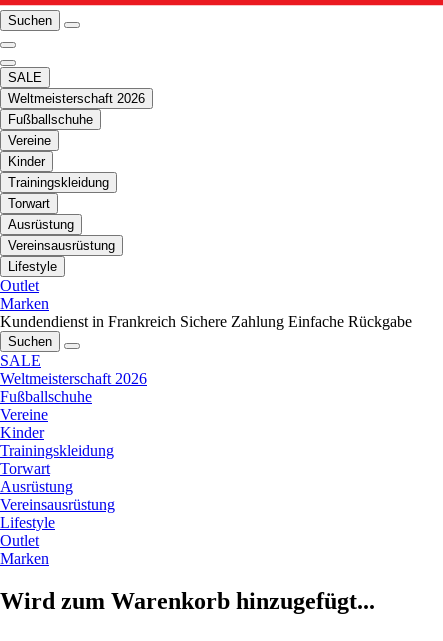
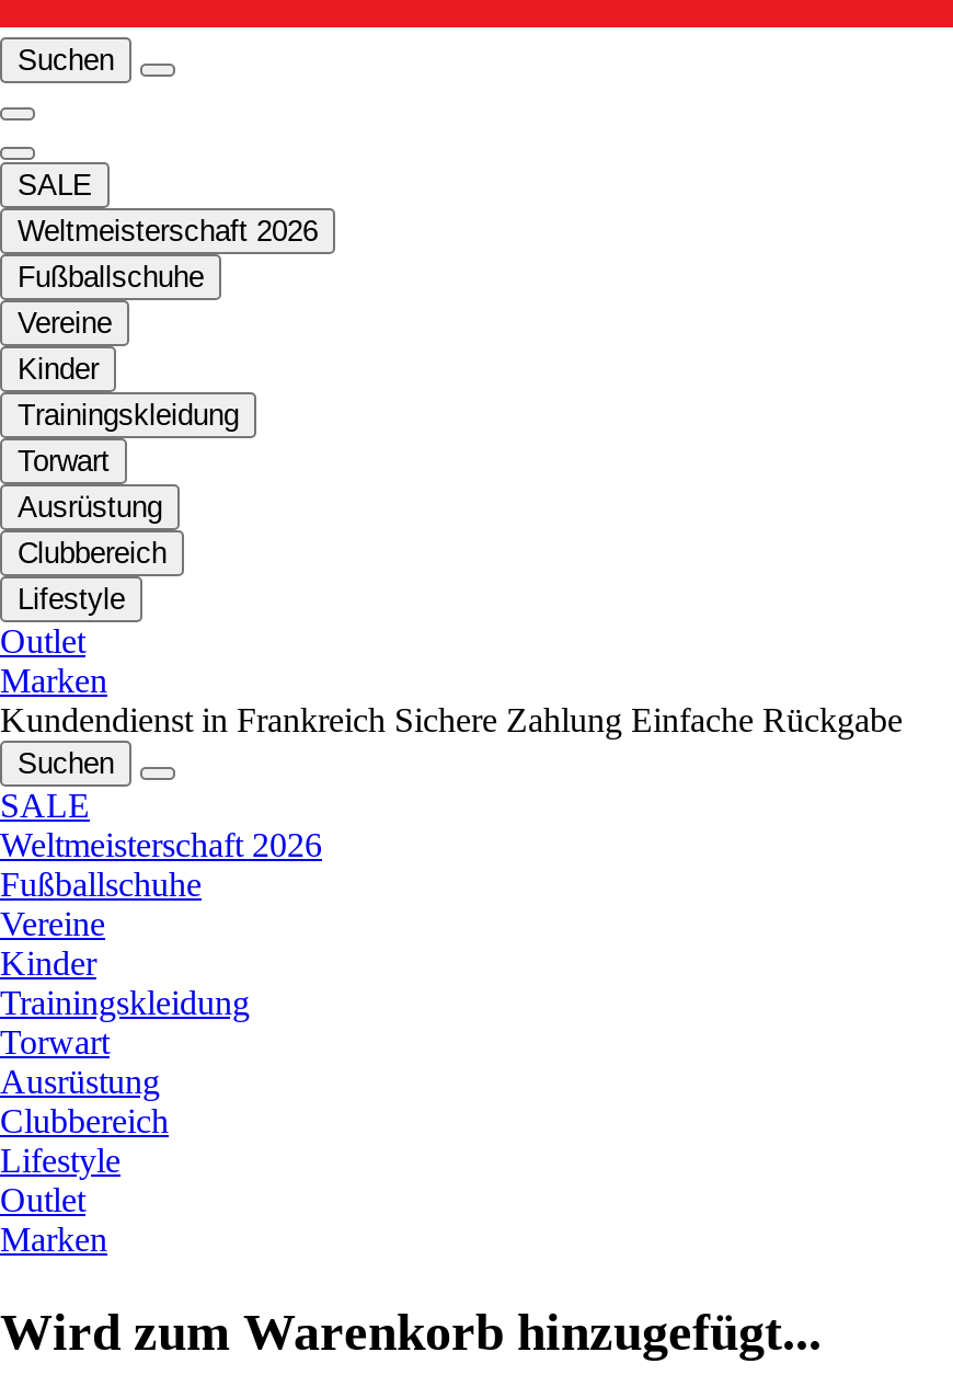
- Vereinsausrüstung
+ Clubbereich

- Vereinsausrüstung
+ Clubbereich
